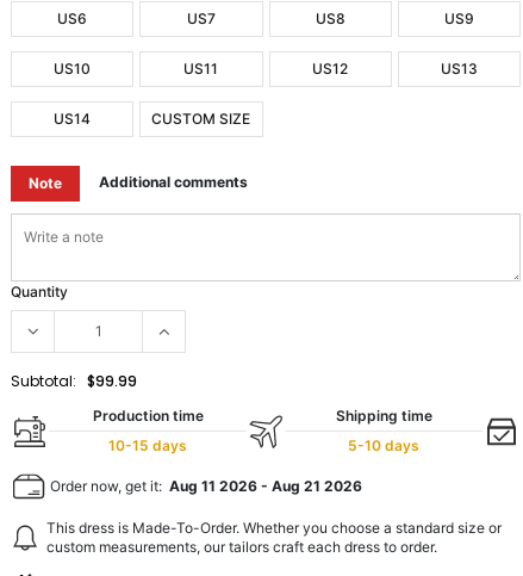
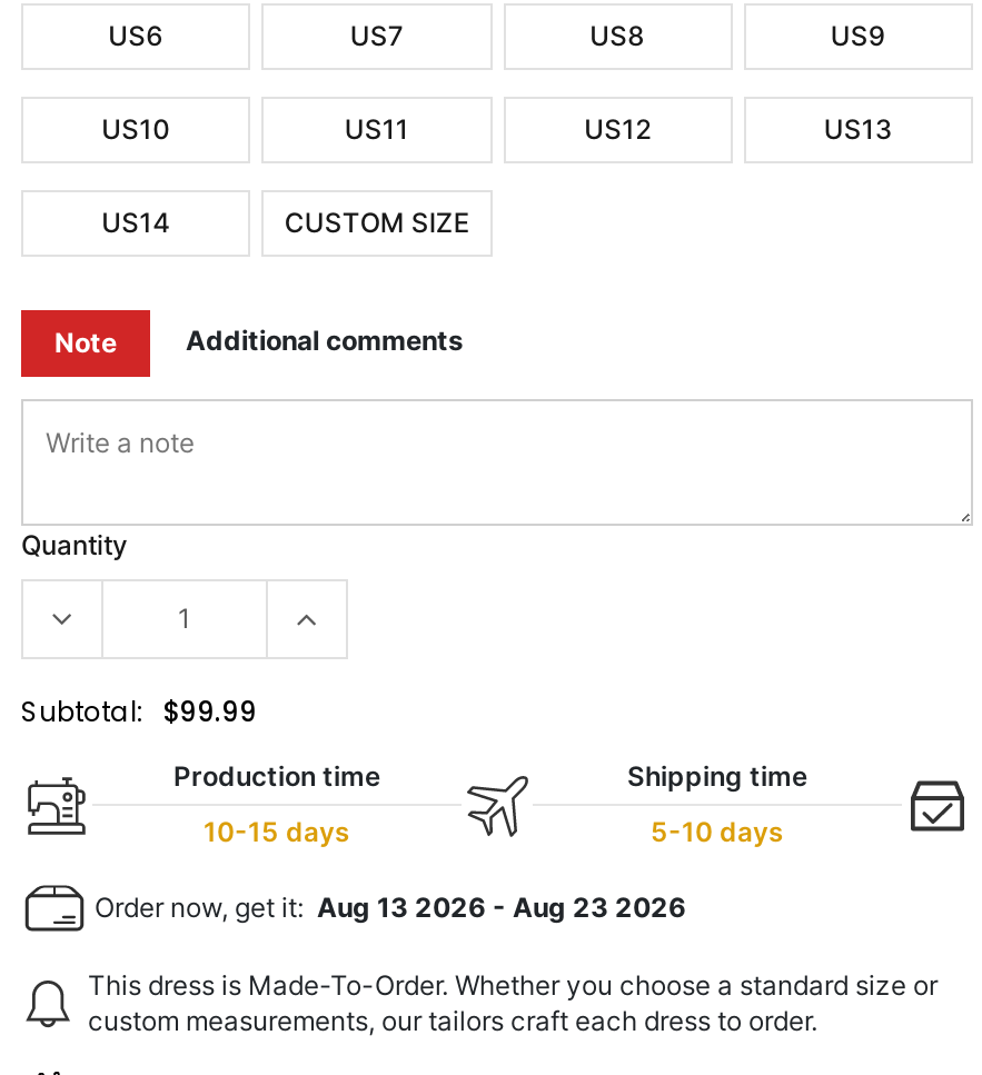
- Order now, get it: Aug 11 2026 - Aug 21 2026
+ Order now, get it: Aug 13 2026 - Aug 23 2026
